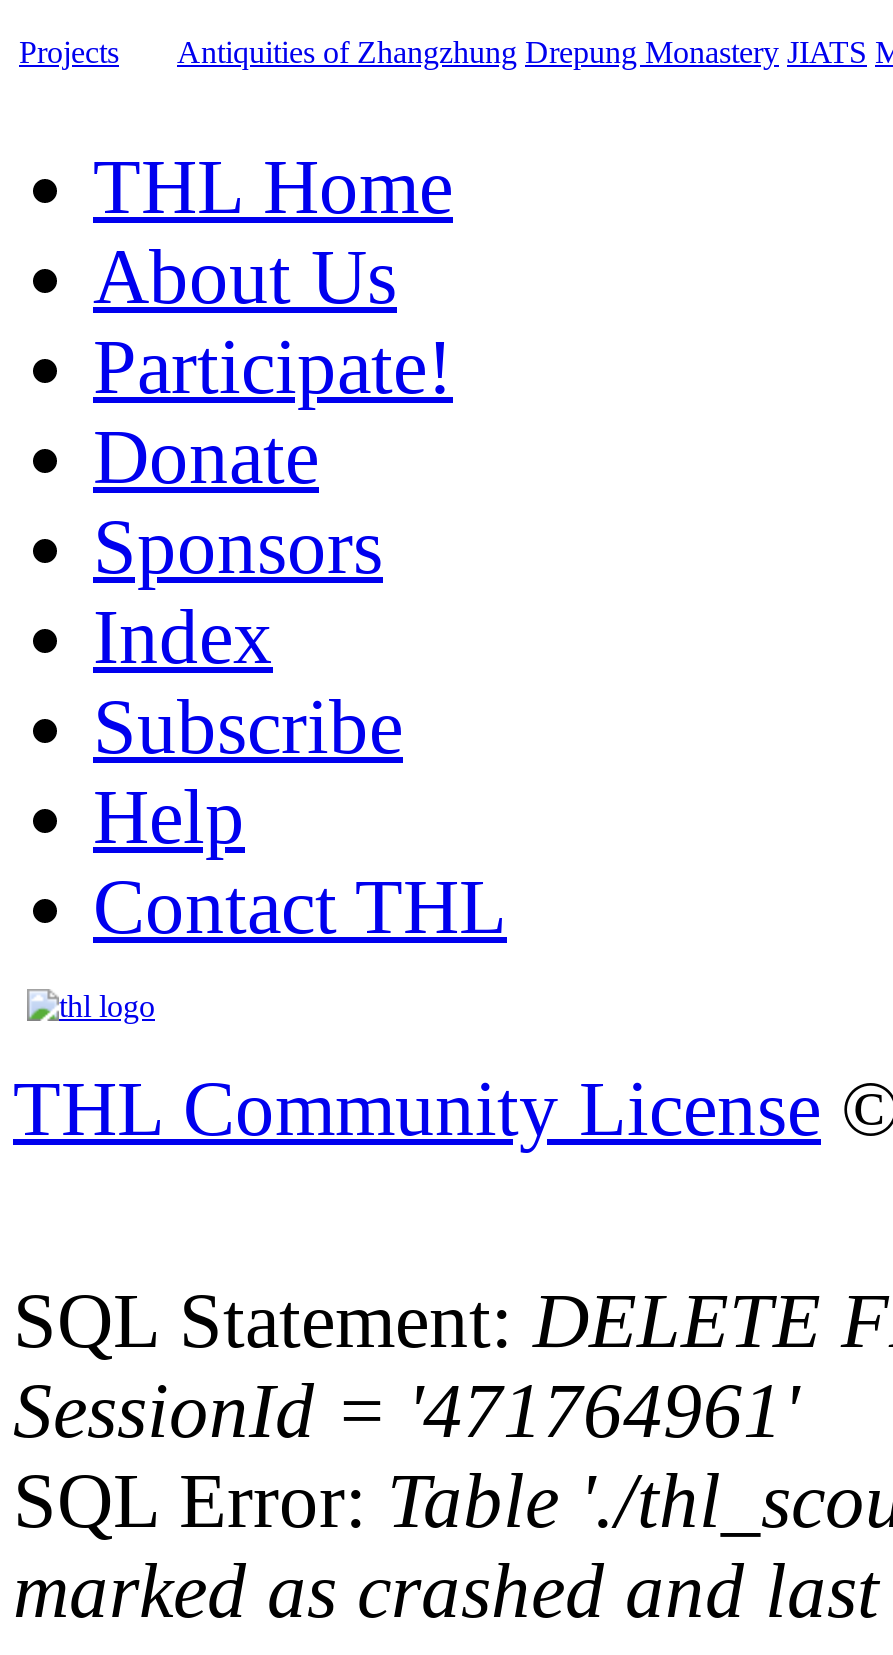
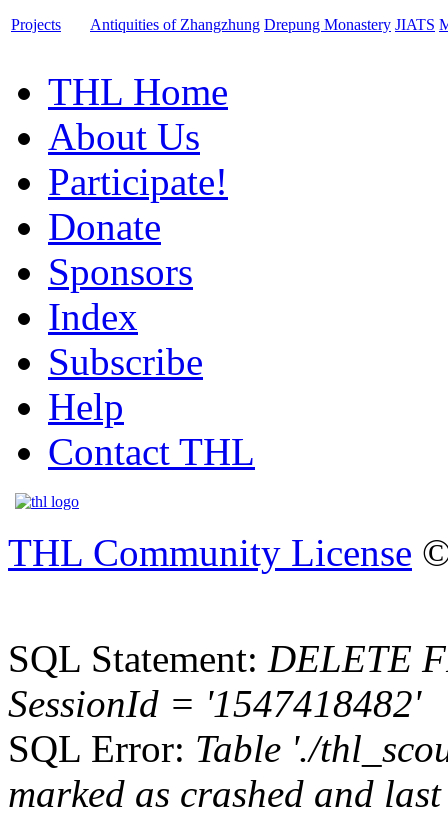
- SessionId = '471764961'
+ SessionId = '1547418482'
